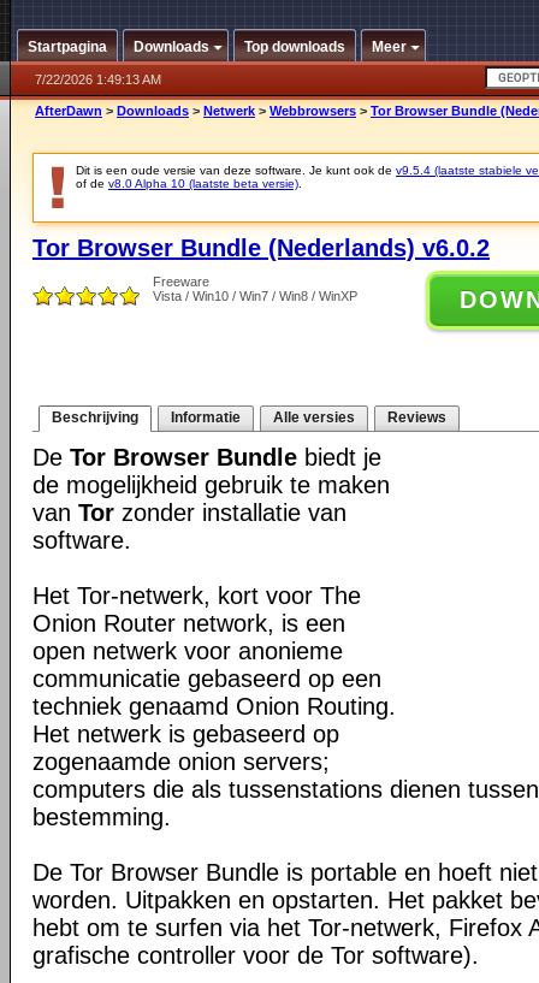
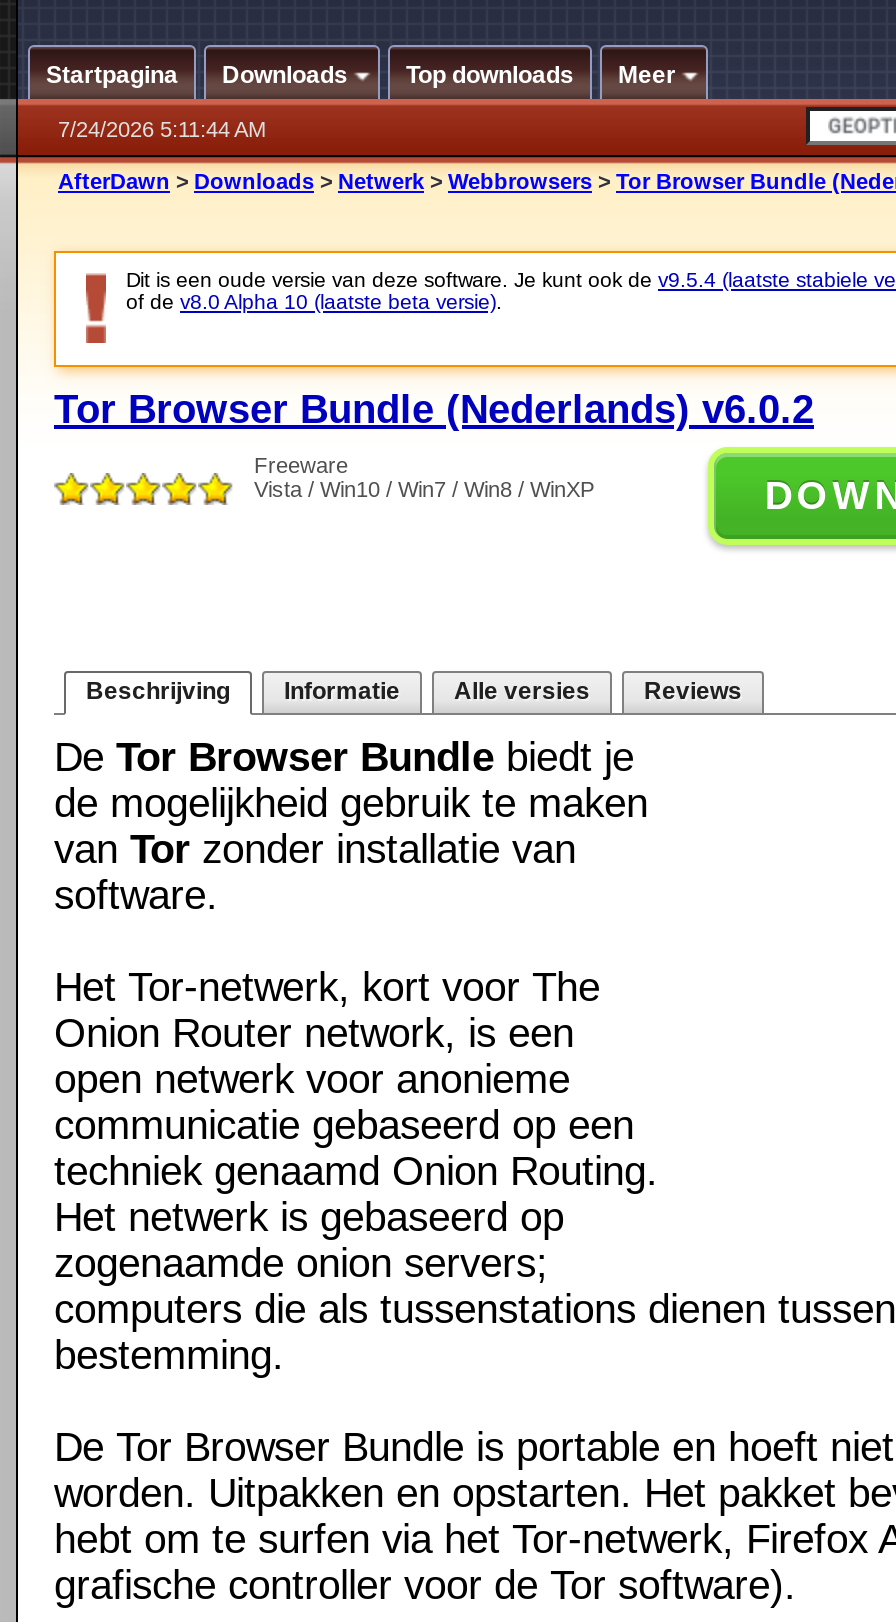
- 7/22/2026 1:49:13 AM
+ 7/24/2026 5:11:44 AM
